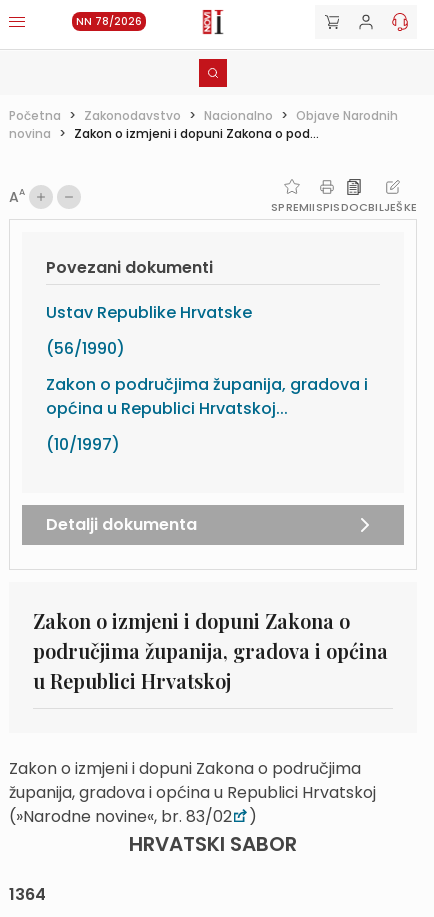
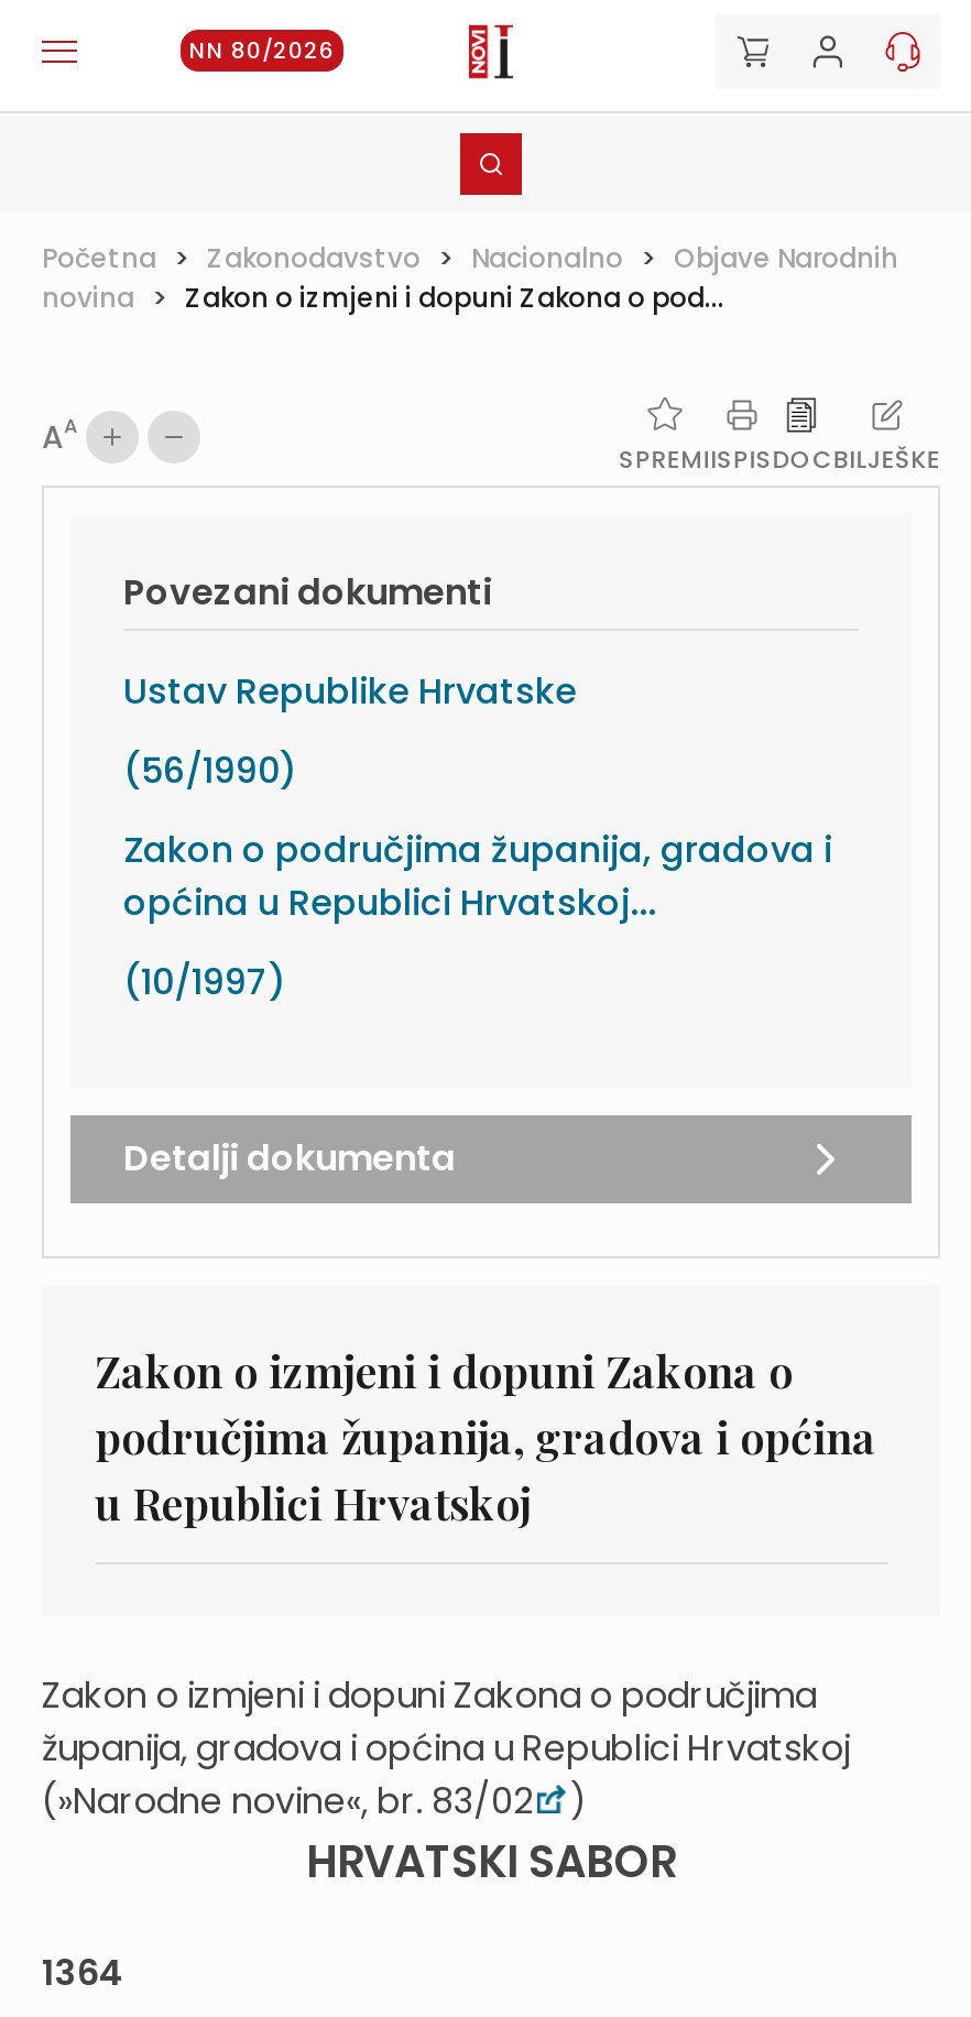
- NN 78/2026
+ NN 80/2026
